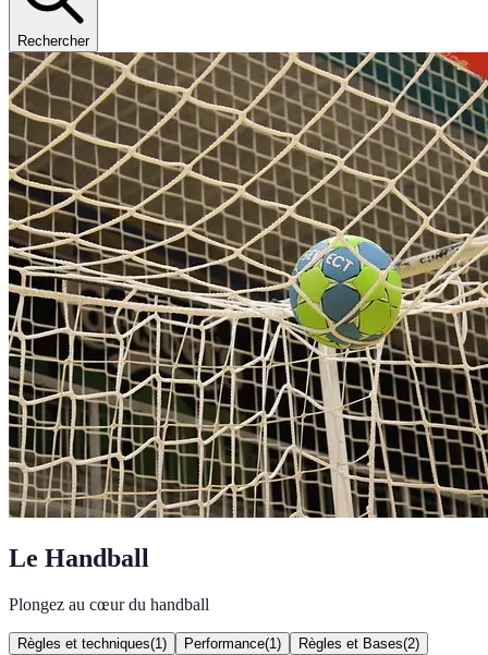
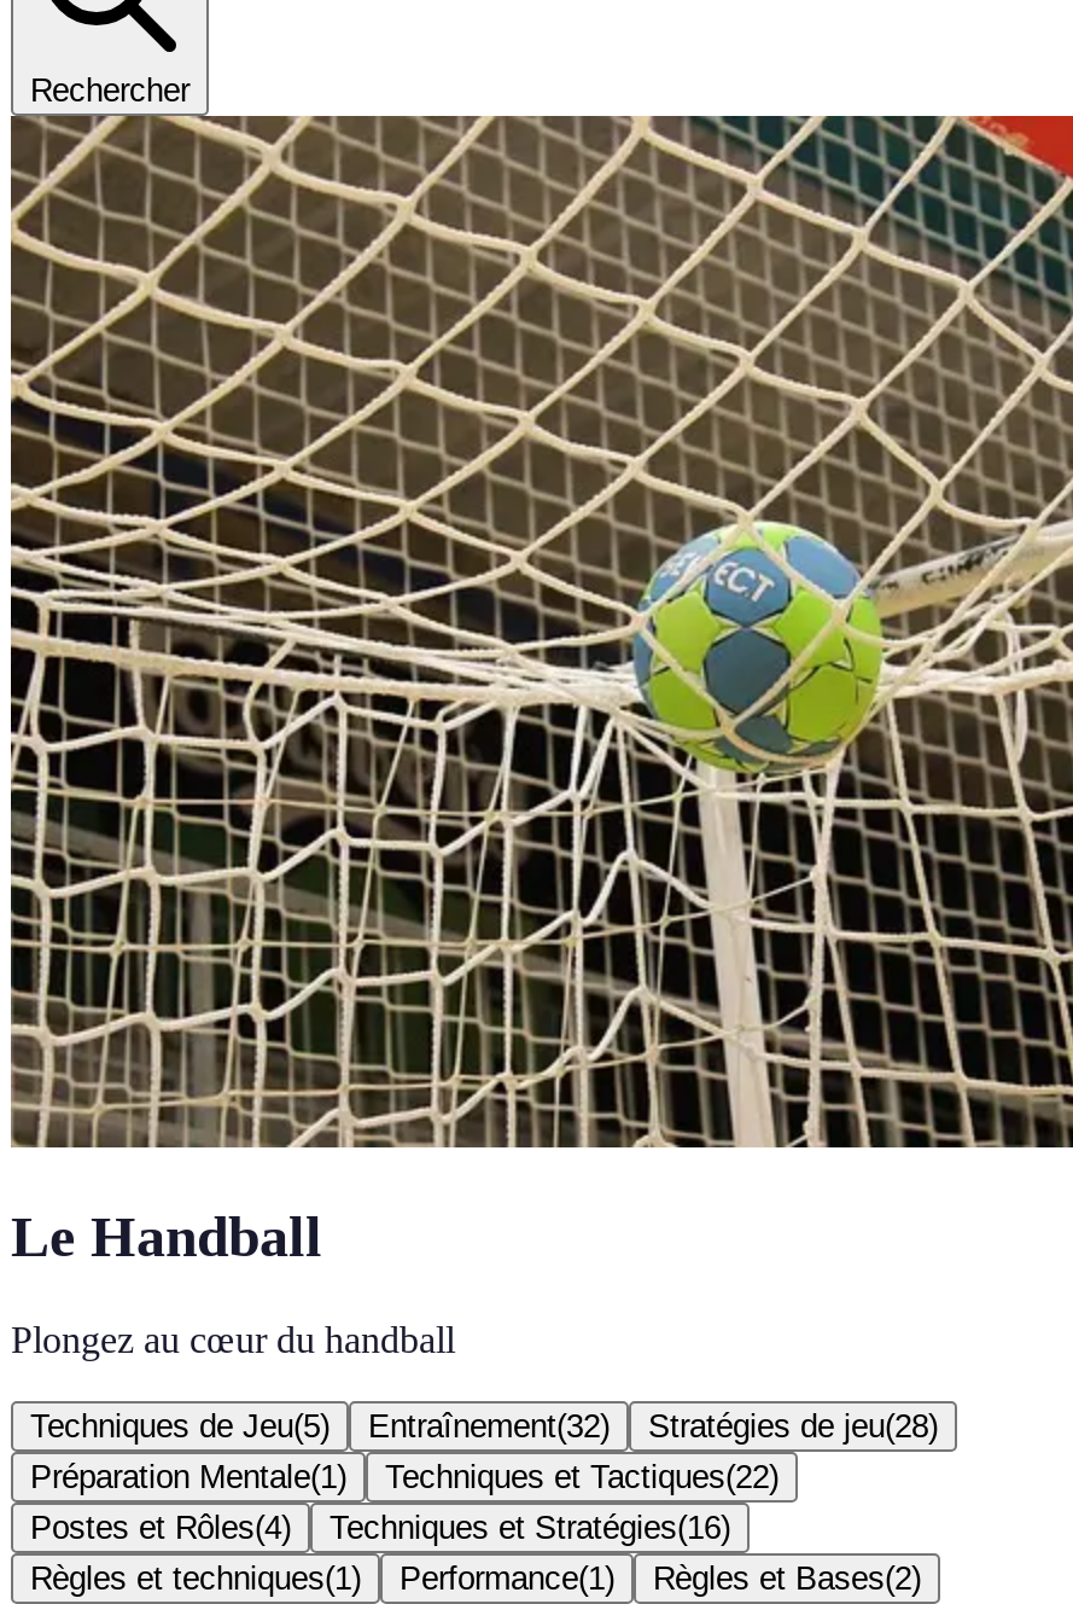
+ Techniques de Jeu(5)
+ Entraînement(32)
+ Stratégies de jeu(28)
+ Préparation Mentale(1)
+ Techniques et Tactiques(22)
+ Postes et Rôles(4)
+ Techniques et Stratégies(16)
